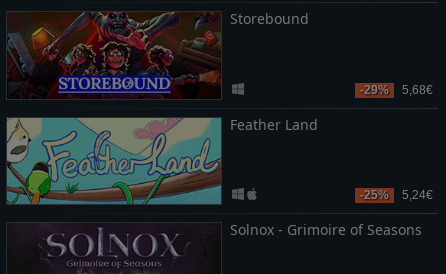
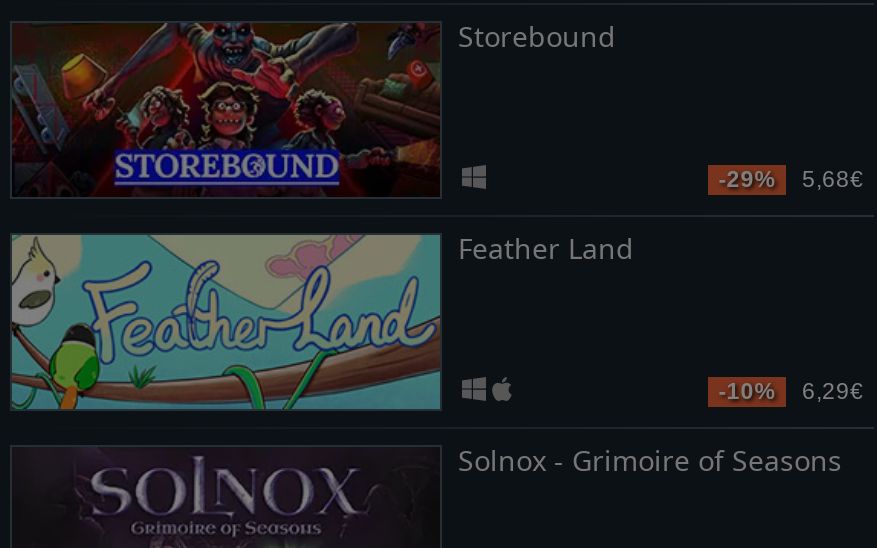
- -25%
+ -10%

- 5,24€
+ 6,29€
